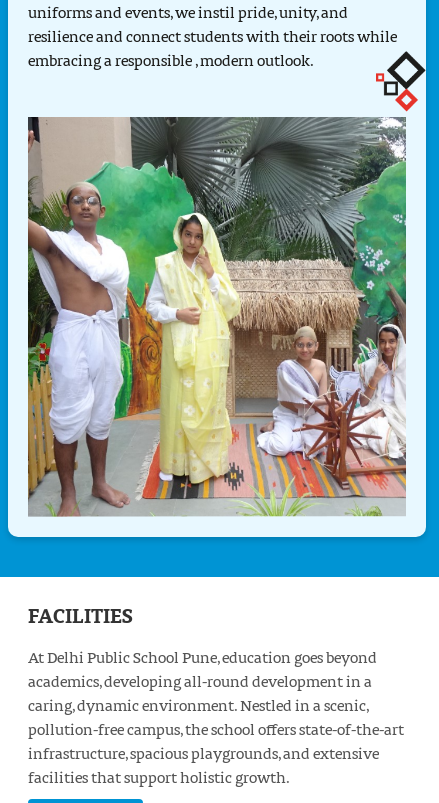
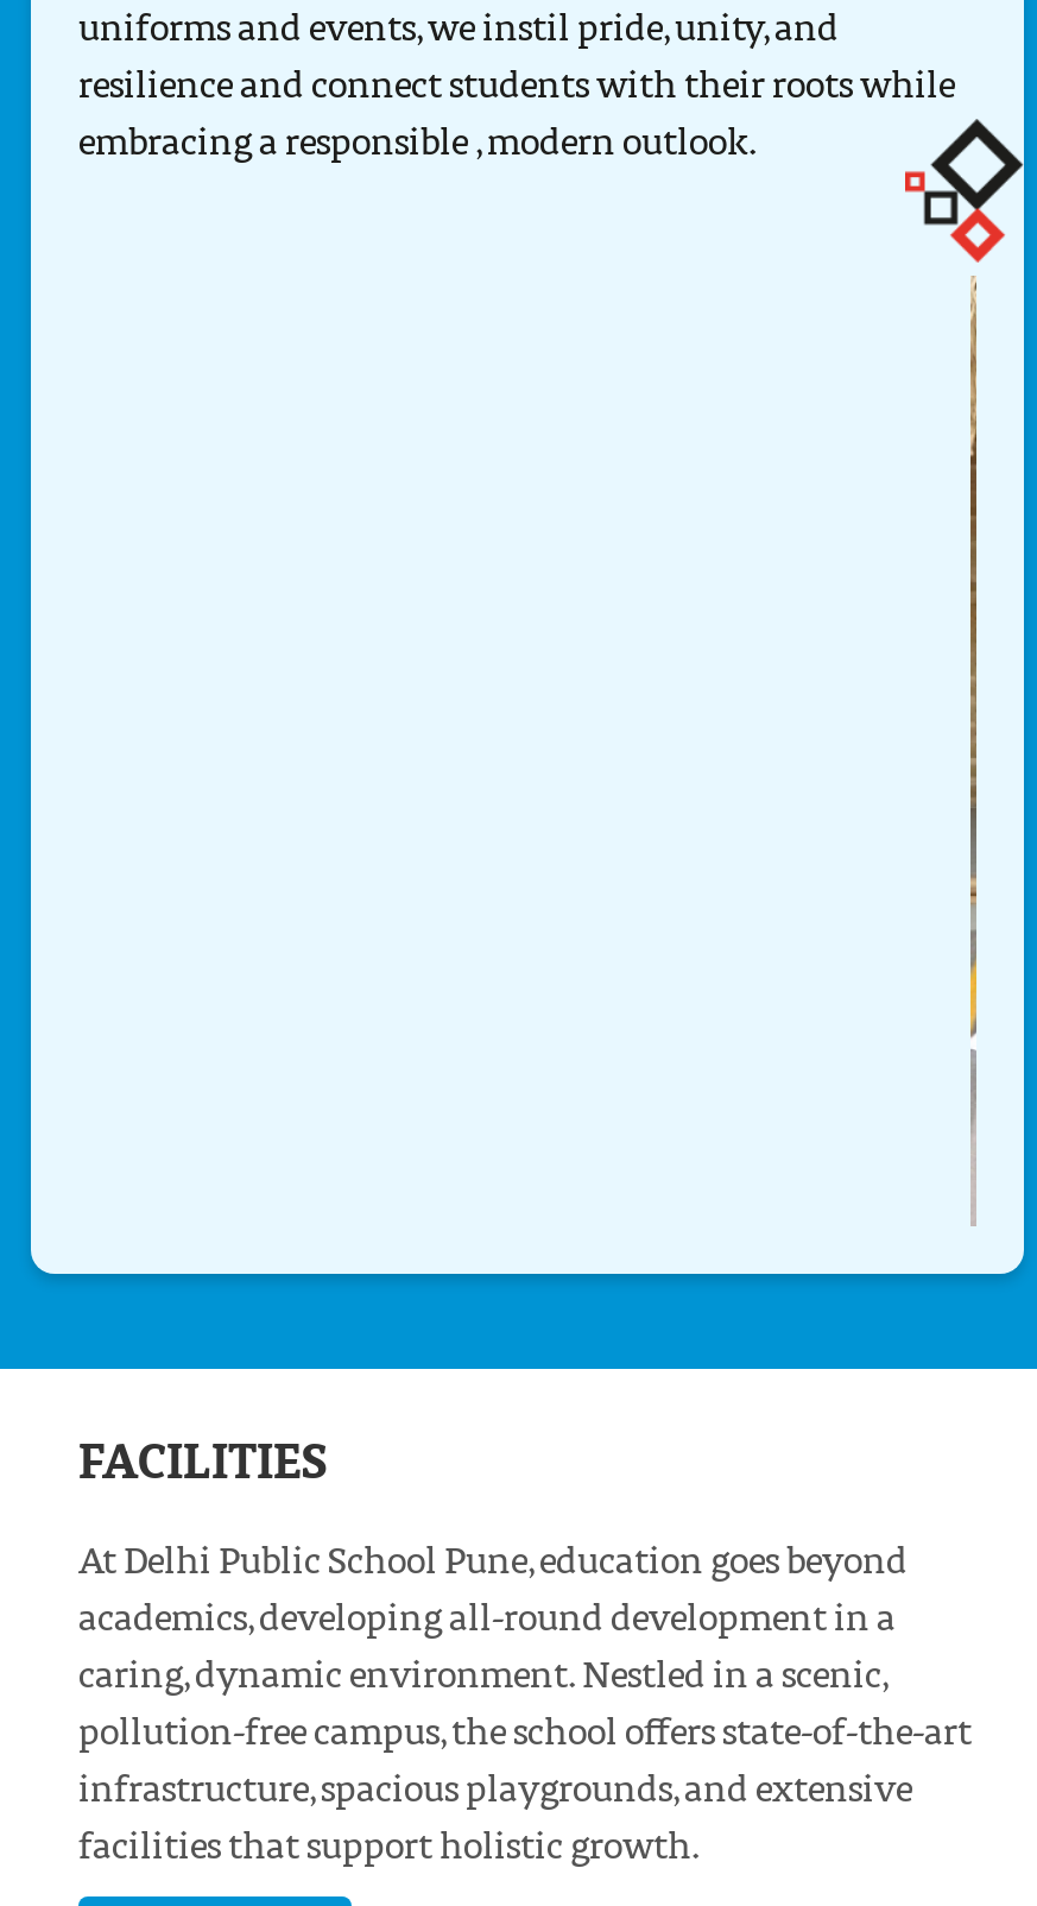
- [image]
